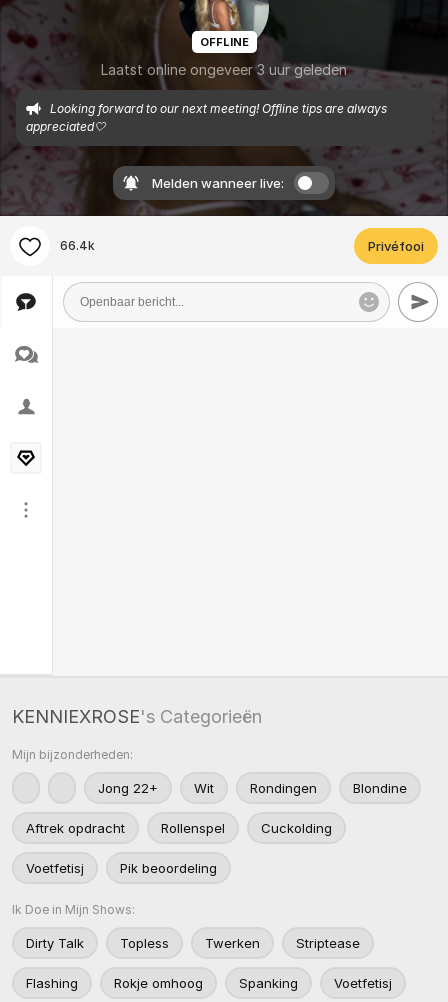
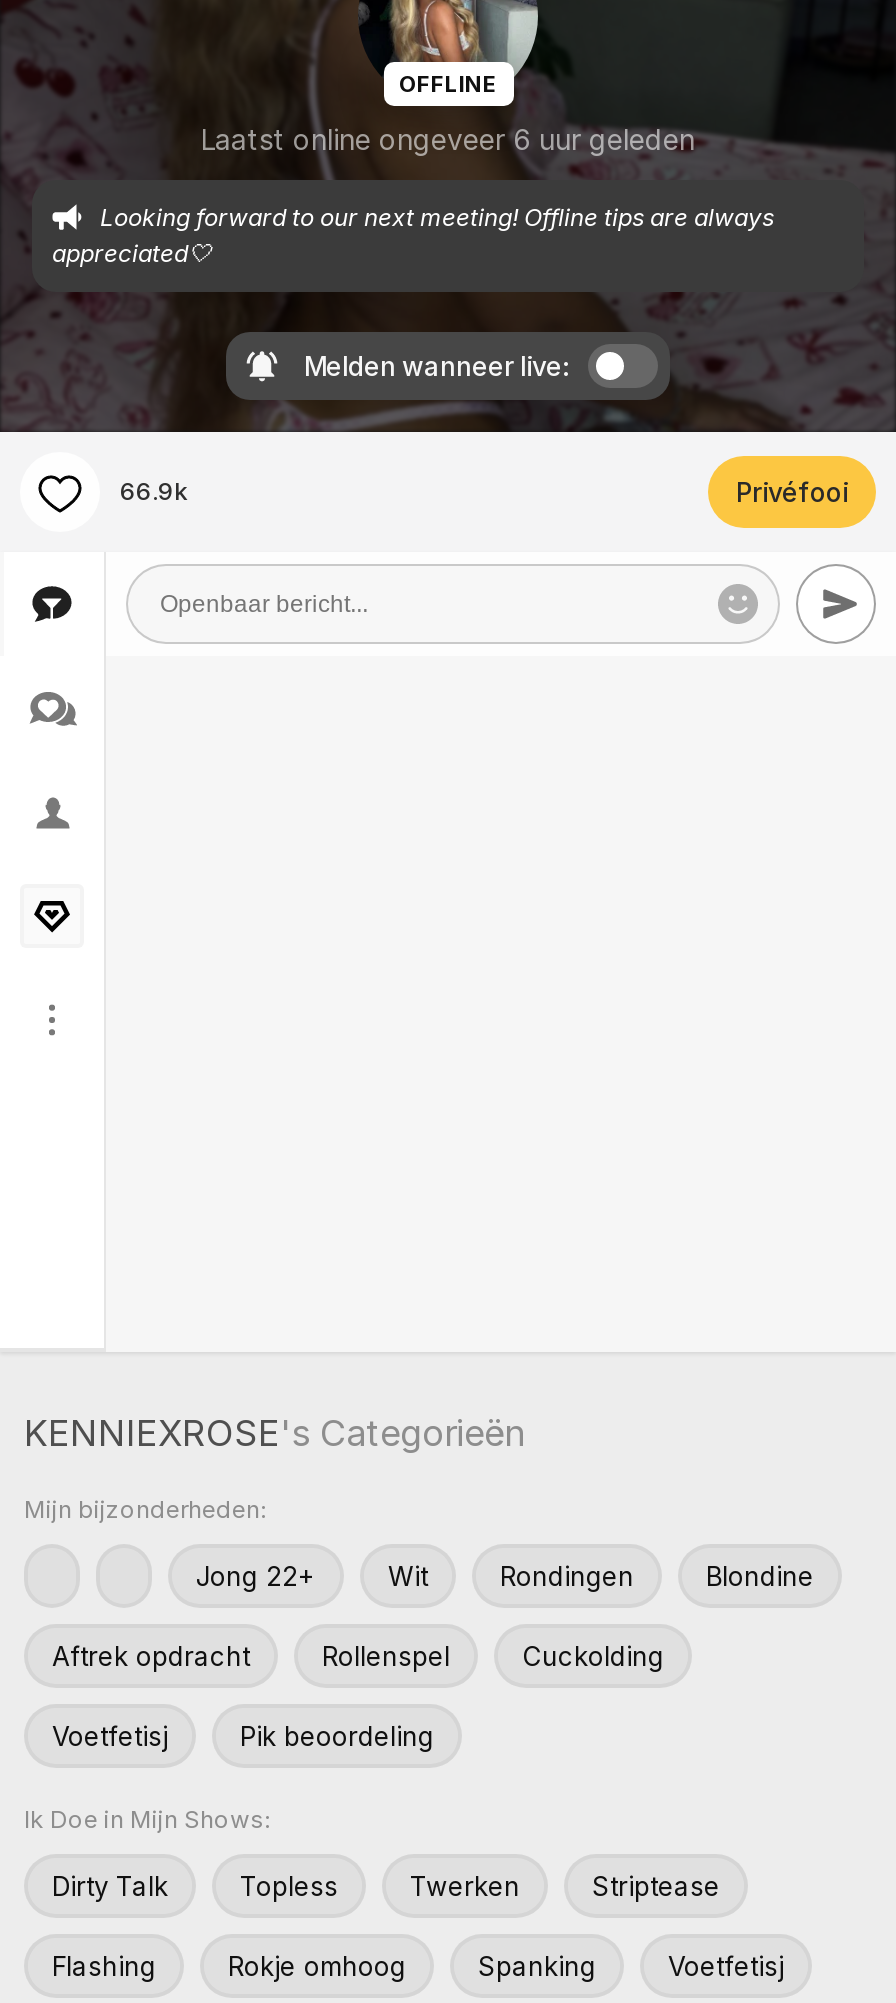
- Laatst online ongeveer 3 uur geleden
+ Laatst online ongeveer 6 uur geleden

- 66.4k
+ 66.9k
